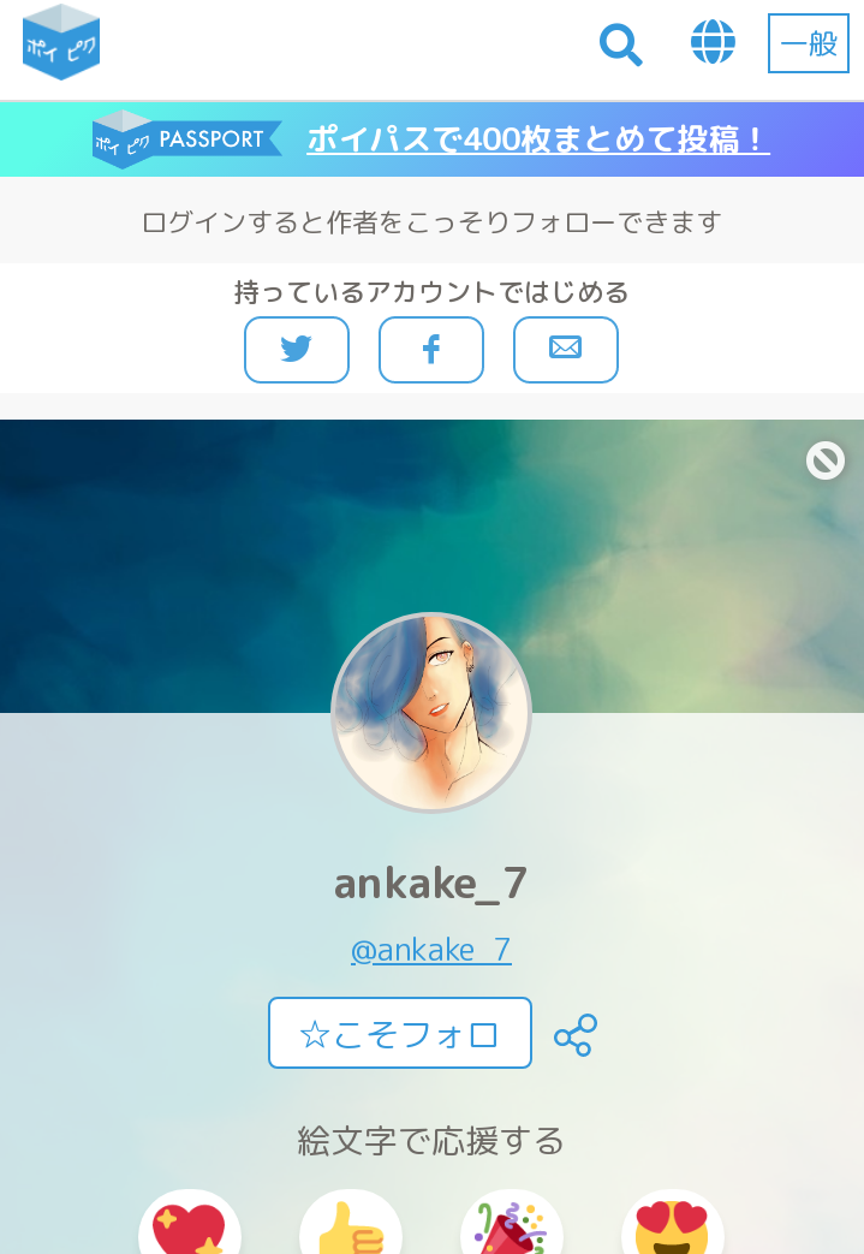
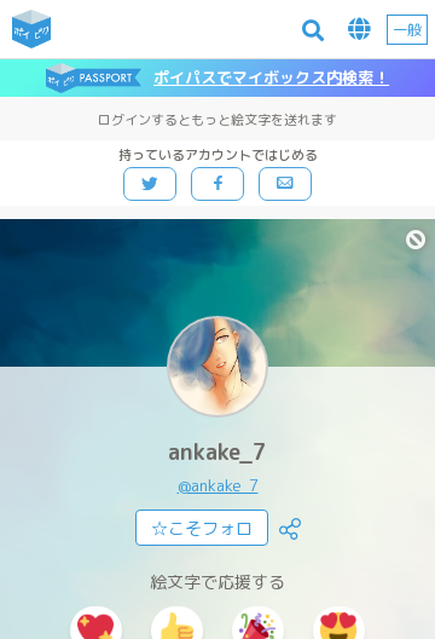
- ポイパスで400枚まとめて投稿！
+ ポイパスでマイボックス内検索！

- ログインすると作者をこっそりフォローできます
+ ログインするともっと絵文字を送れます
